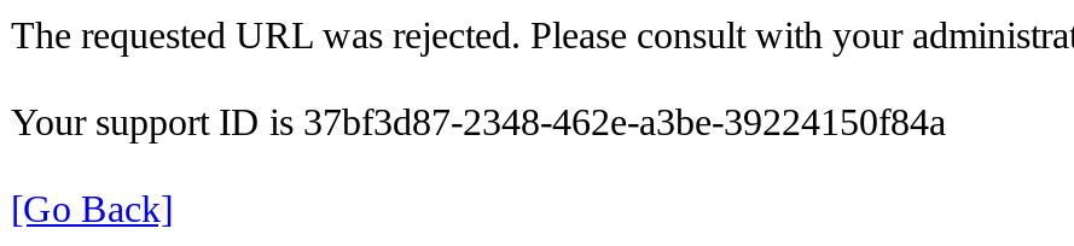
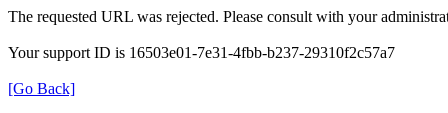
- Your support ID is 37bf3d87-2348-462e-a3be-39224150f84a
+ Your support ID is 16503e01-7e31-4fbb-b237-29310f2c57a7
